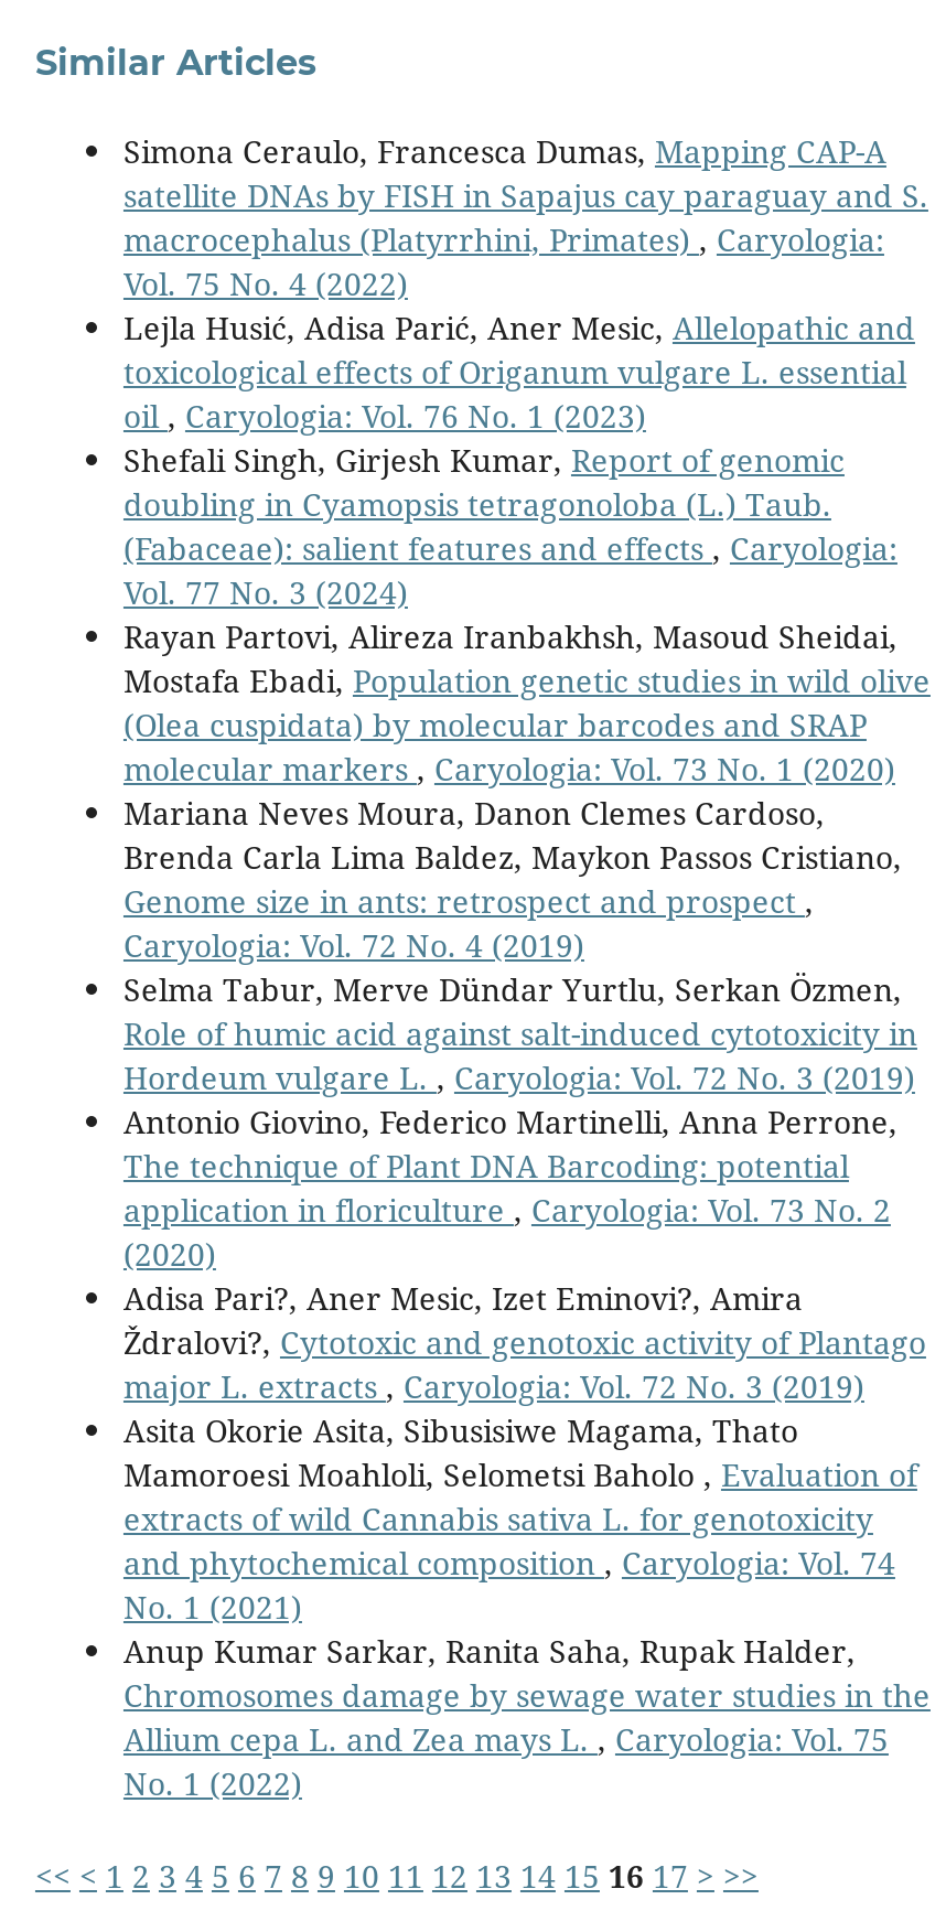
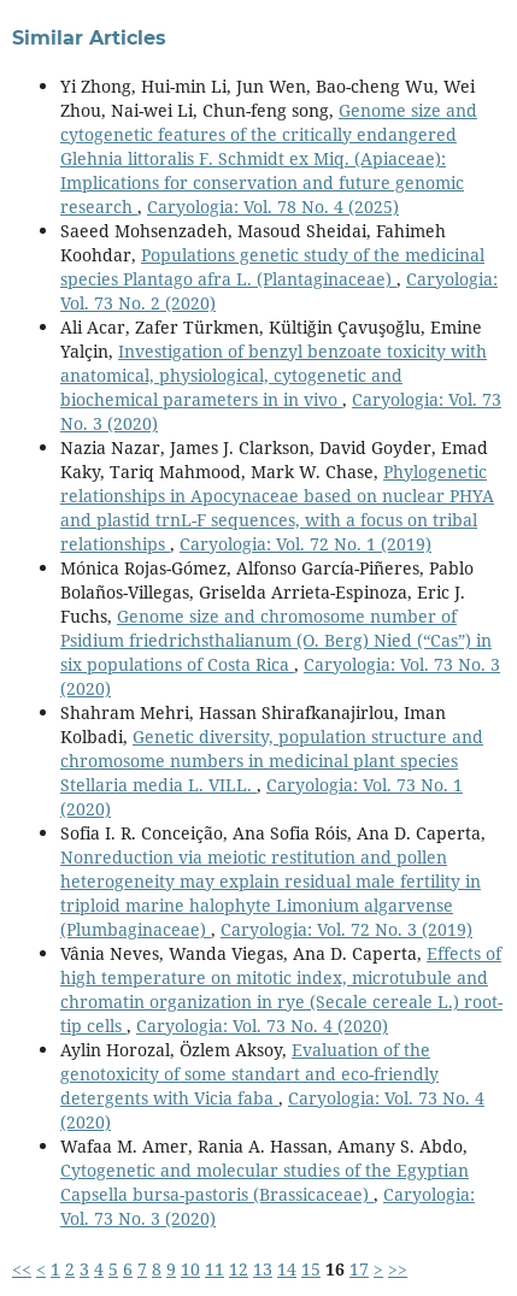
- Simona Ceraulo, Francesca Dumas, Mapping CAP-A
- satellite DNAs by FISH in Sapajus cay paraguay and S.
- macrocephalus (Platyrrhini, Primates), Caryologia:
- Vol. 75 No. 4 (2022)
- Lejla Husić, Adisa Parić, Aner Mesic, Allelopathic and
- toxicological effects of Origanum vulgare L. essential
- oil, Caryologia: Vol. 76 No. 1 (2023)
- Shefali Singh, Girjesh Kumar, Report of genomic
- doubling in Cyamopsis tetragonoloba (L.) Taub.
- (Fabaceae): salient features and effects, Caryologia:
- Vol. 77 No. 3 (2024)
- Rayan Partovi, Alireza Iranbakhsh, Masoud Sheidai,
- Mostafa Ebadi, Population genetic studies in wild olive
- (Olea cuspidata) by molecular barcodes and SRAP
- molecular markers, Caryologia: Vol. 73 No. 1 (2020)
- Mariana Neves Moura, Danon Clemes Cardoso,
- Brenda Carla Lima Baldez, Maykon Passos Cristiano,
- Genome size in ants: retrospect and prospect,
- Caryologia: Vol. 72 No. 4 (2019)
- Selma Tabur, Merve Dündar Yurtlu, Serkan Özmen,
- Role of humic acid against salt-induced cytotoxicity in
- Hordeum vulgare L., Caryologia: Vol. 72 No. 3 (2019)
- Antonio Giovino, Federico Martinelli, Anna Perrone,
- The technique of Plant DNA Barcoding: potential
- application in floriculture, Caryologia: Vol. 73 No. 2
+ Yi Zhong, Hui-min Li, Jun Wen, Bao-cheng Wu, Wei
+ Zhou, Nai-wei Li, Chun-feng song, Genome size and
+ cytogenetic features of the critically endangered
+ Glehnia littoralis F. Schmidt ex Miq. (Apiaceae):
+ Implications for conservation and future genomic
+ research, Caryologia: Vol. 78 No. 4 (2025)
+ Saeed Mohsenzadeh, Masoud Sheidai, Fahimeh
+ Koohdar, Populations genetic study of the medicinal
+ species Plantago afra L. (Plantaginaceae), Caryologia:
+ Vol. 73 No. 2 (2020)
+ Ali Acar, Zafer Türkmen, Kültiğin Çavuşoğlu, Emine
+ Yalçin, Investigation of benzyl benzoate toxicity with
+ anatomical, physiological, cytogenetic and
+ biochemical parameters in in vivo, Caryologia: Vol. 73
+ No. 3 (2020)
+ Nazia Nazar, James J. Clarkson, David Goyder, Emad
+ Kaky, Tariq Mahmood, Mark W. Chase, Phylogenetic
+ relationships in Apocynaceae based on nuclear PHYA
+ and plastid trnL-F sequences, with a focus on tribal
+ relationships, Caryologia: Vol. 72 No. 1 (2019)
+ Mónica Rojas-Gómez, Alfonso García-Piñeres, Pablo
+ Bolaños-Villegas, Griselda Arrieta-Espinoza, Eric J.
+ Fuchs, Genome size and chromosome number of
+ Psidium friedrichsthalianum (O. Berg) Nied (“Cas”) in
+ six populations of Costa Rica, Caryologia: Vol. 73 No. 3

- Adisa Pari?, Aner Mesic, Izet Eminovi?, Amira
- Ždralovi?, Cytotoxic and genotoxic activity of Plantago
- major L. extracts, Caryologia: Vol. 72 No. 3 (2019)
- Asita Okorie Asita, Sibusisiwe Magama, Thato
- Mamoroesi Moahloli, Selometsi Baholo , Evaluation of
- extracts of wild Cannabis sativa L. for genotoxicity
- and phytochemical composition, Caryologia: Vol. 74
- No. 1 (2021)
- Anup Kumar Sarkar, Ranita Saha, Rupak Halder,
- Chromosomes damage by sewage water studies in the
- Allium cepa L. and Zea mays L., Caryologia: Vol. 75
- No. 1 (2022)
+ Shahram Mehri, Hassan Shirafkanajirlou, Iman
+ Kolbadi, Genetic diversity, population structure and
+ chromosome numbers in medicinal plant species
+ Stellaria media L. VILL., Caryologia: Vol. 73 No. 1
+ (2020)
+ Sofia I. R. Conceição, Ana Sofia Róis, Ana D. Caperta,
+ Nonreduction via meiotic restitution and pollen
+ heterogeneity may explain residual male fertility in
+ triploid marine halophyte Limonium algarvense
+ (Plumbaginaceae), Caryologia: Vol. 72 No. 3 (2019)
+ Vânia Neves, Wanda Viegas, Ana D. Caperta, Effects of
+ high temperature on mitotic index, microtubule and
+ chromatin organization in rye (Secale cereale L.) root-
+ tip cells, Caryologia: Vol. 73 No. 4 (2020)
+ Aylin Horozal, Özlem Aksoy, Evaluation of the
+ genotoxicity of some standart and eco-friendly
+ detergents with Vicia faba, Caryologia: Vol. 73 No. 4
+ (2020)
+ Wafaa M. Amer, Rania A. Hassan, Amany S. Abdo,
+ Cytogenetic and molecular studies of the Egyptian
+ Capsella bursa-pastoris (Brassicaceae), Caryologia:
+ Vol. 73 No. 3 (2020)
